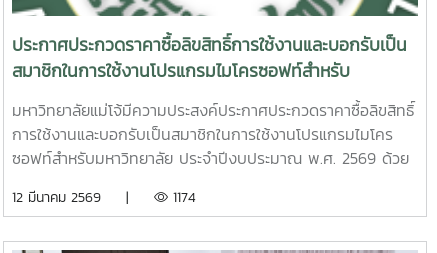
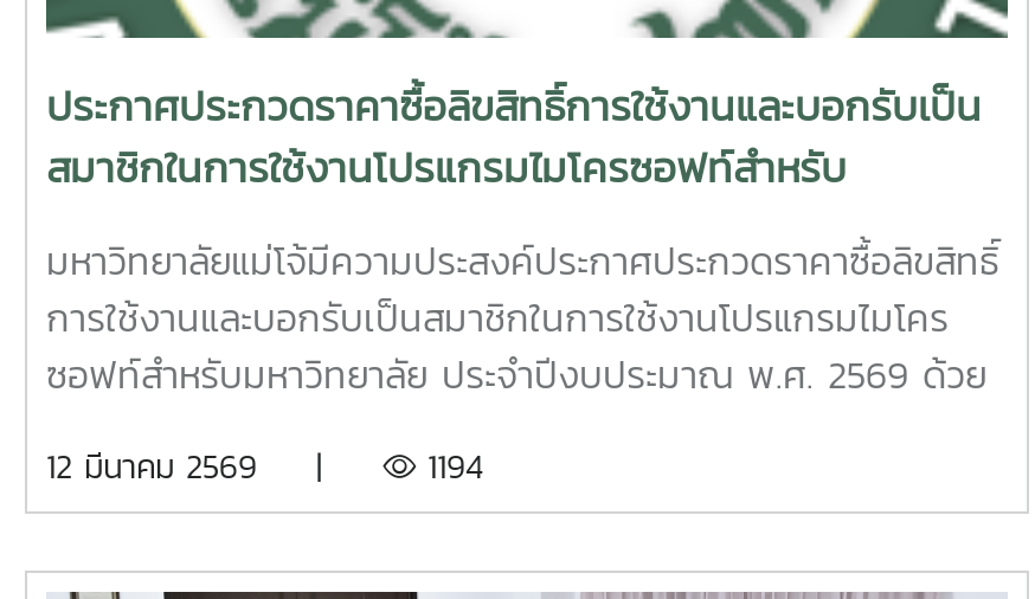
- 1174
+ 1194
